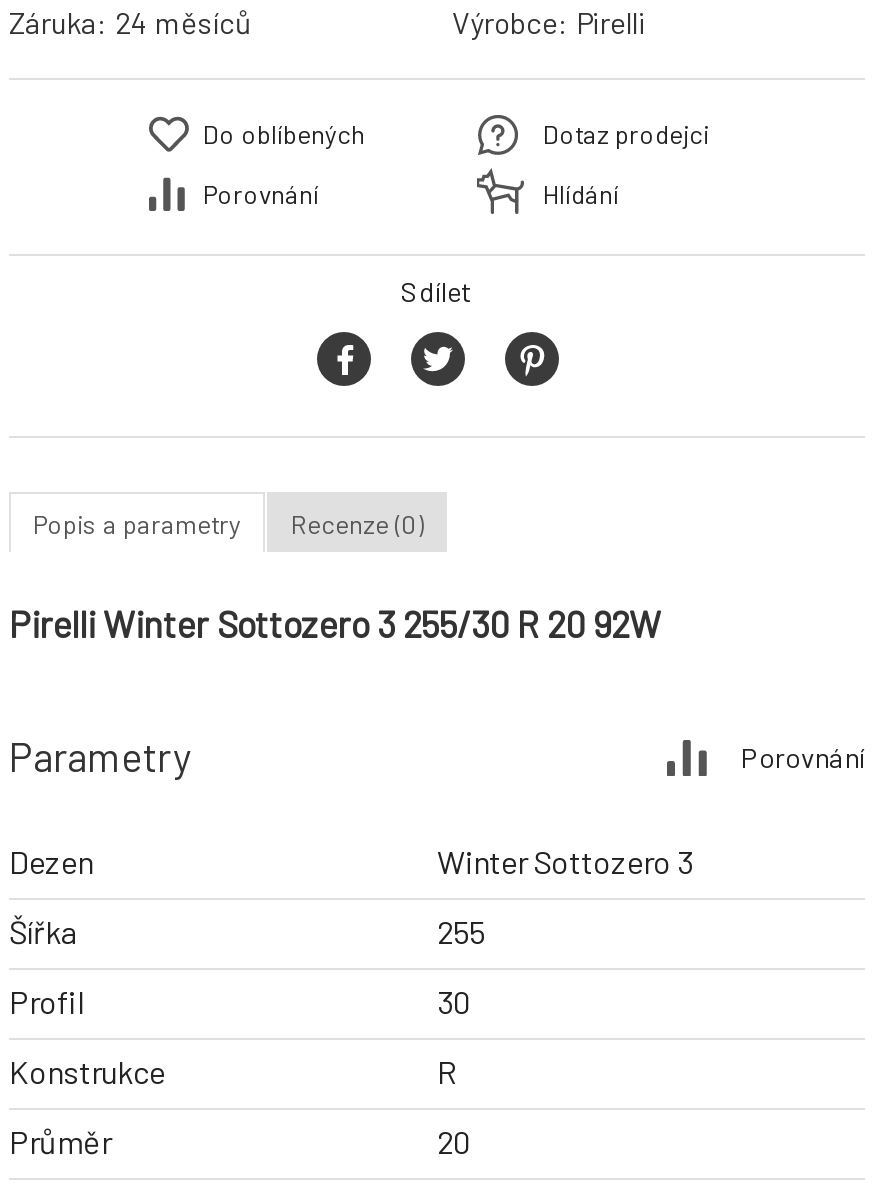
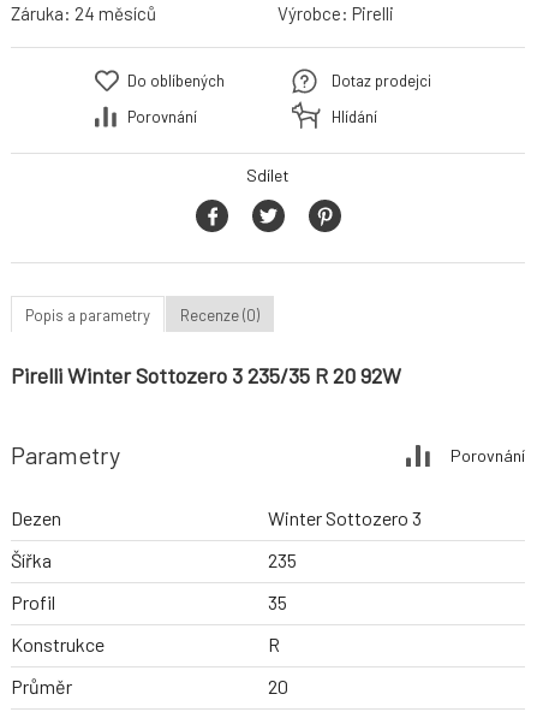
- Pirelli Winter Sottozero 3 255/30 R 20 92W
+ Pirelli Winter Sottozero 3 235/35 R 20 92W

- 255
+ 235

- 30
+ 35
